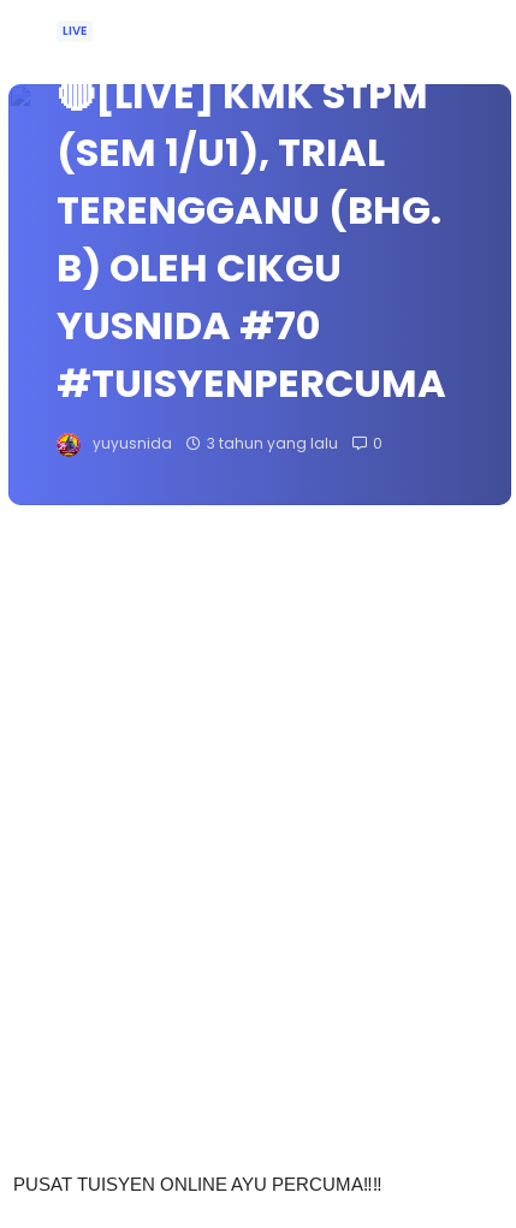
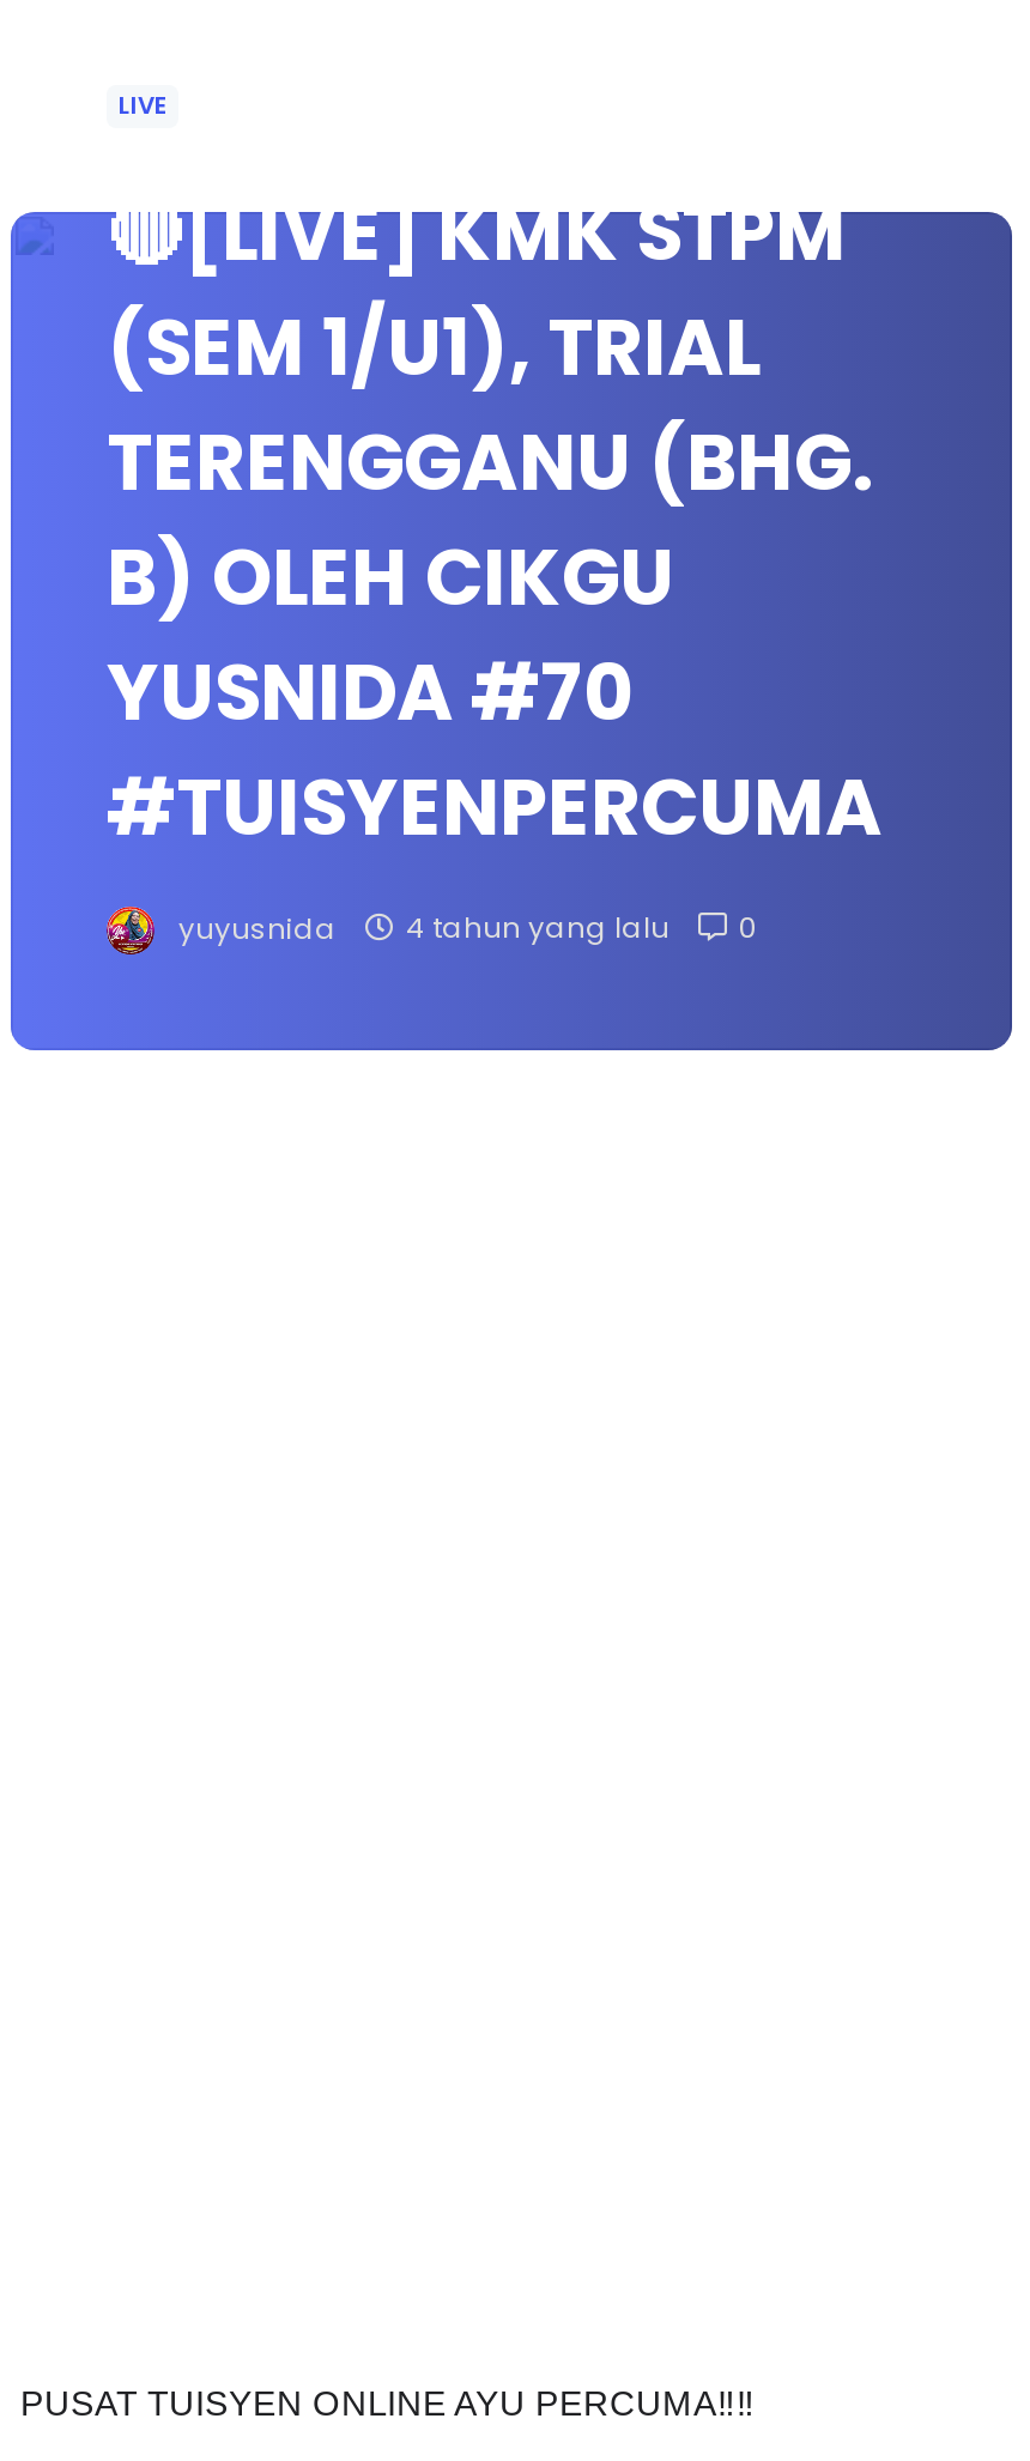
- 3 tahun yang lalu
+ 4 tahun yang lalu
